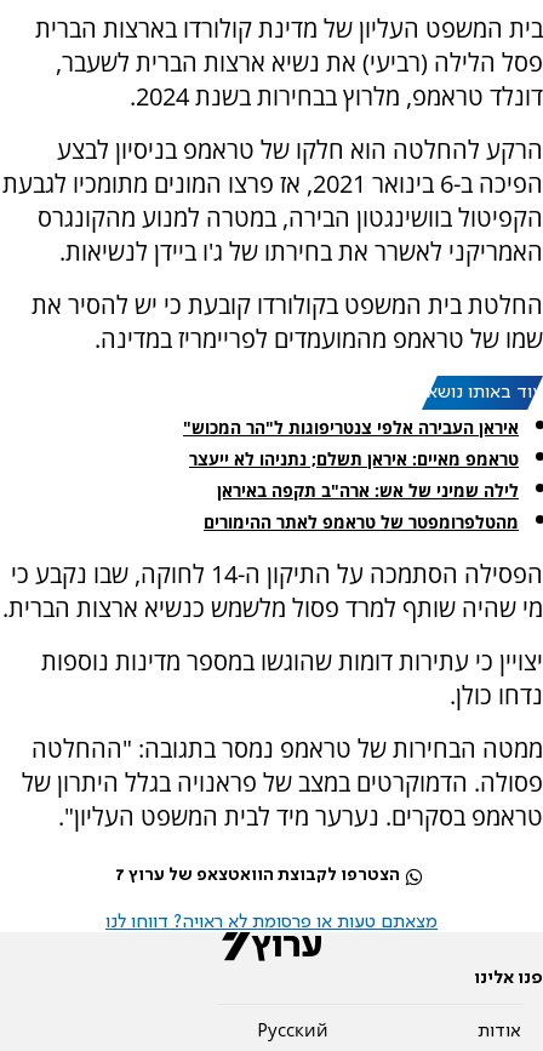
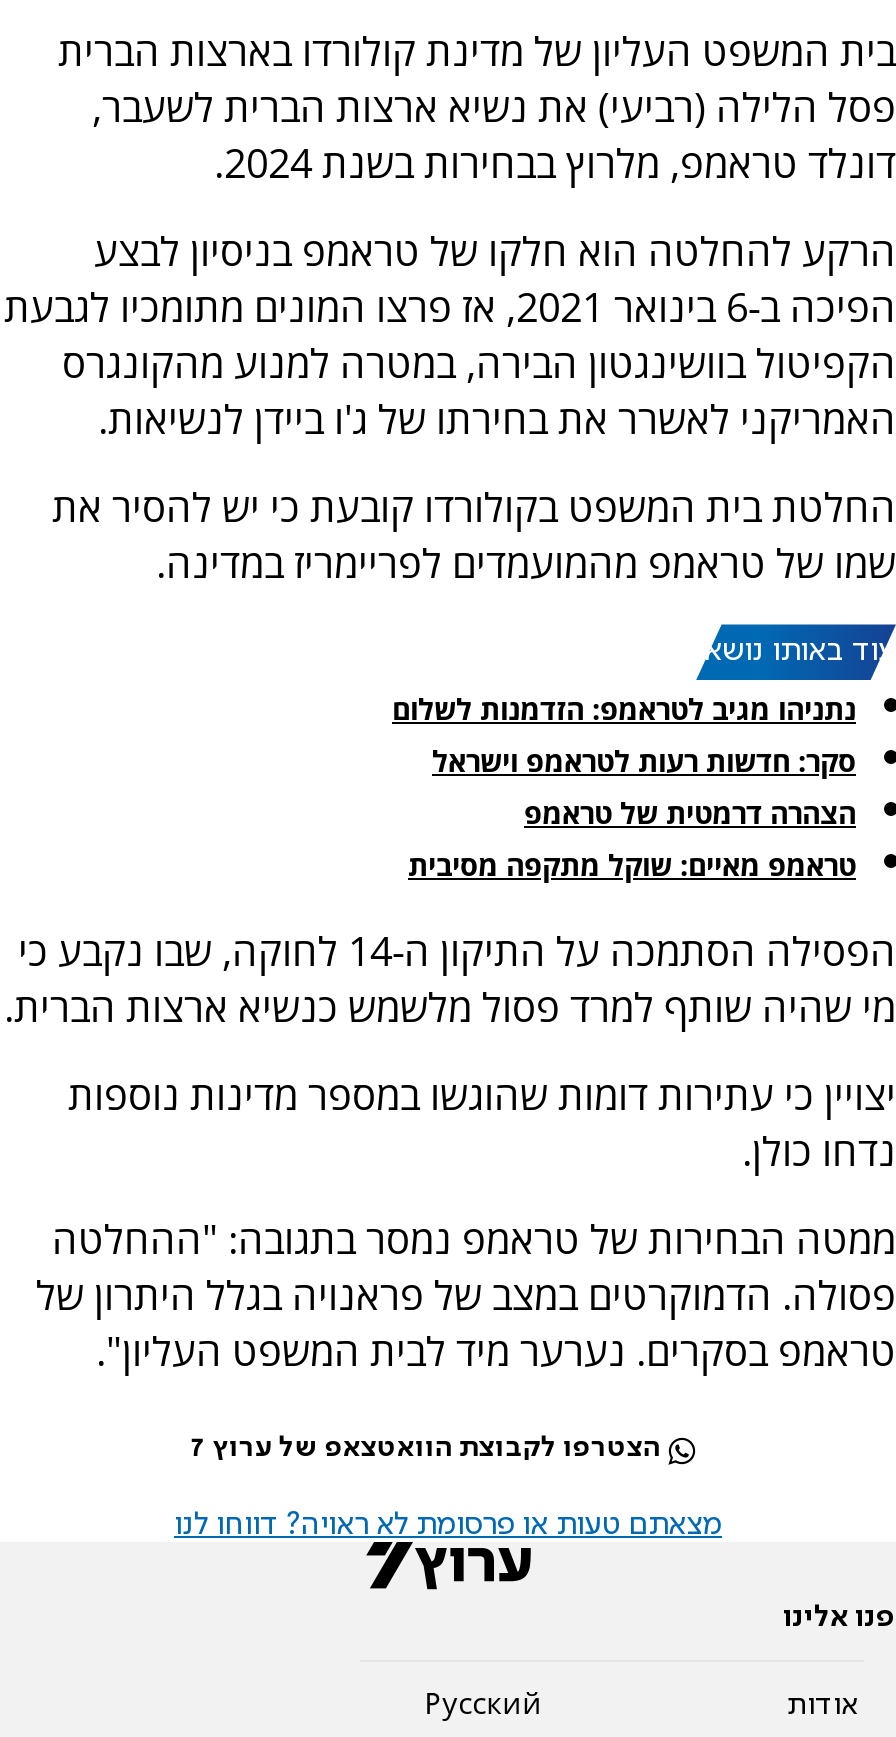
- איראן העבירה אלפי צנטריפוגות ל"הר המכוש"
- טראמפ מאיים: איראן תשלם; נתניהו לא ייעצר
- לילה שמיני של אש: ארה"ב תקפה באיראן
- מהטלפרומפטר של טראמפ לאתר ההימורים
+ נתניהו מגיב לטראמפ: הזדמנות לשלום
+ סקר: חדשות רעות לטראמפ וישראל
+ הצהרה דרמטית של טראמפ
+ טראמפ מאיים: שוקל מתקפה מסיבית
